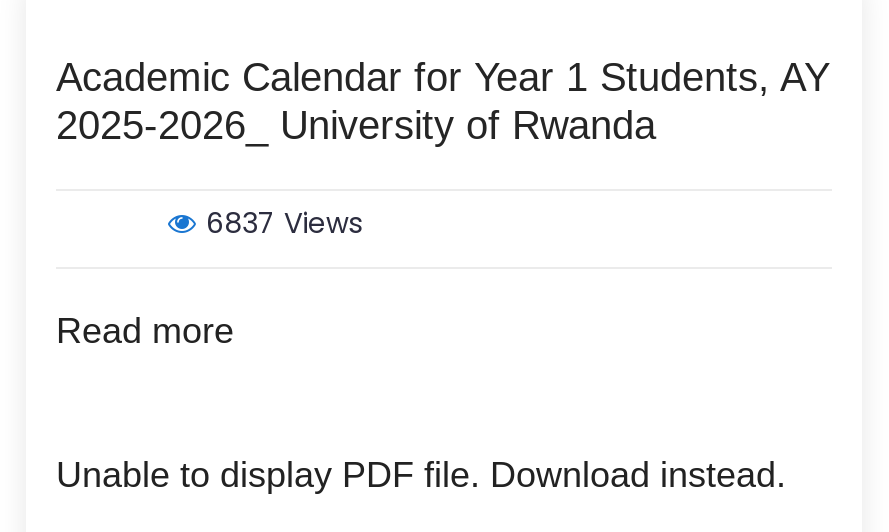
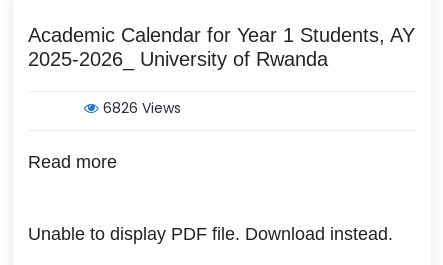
- 6837 Views
+ 6826 Views
